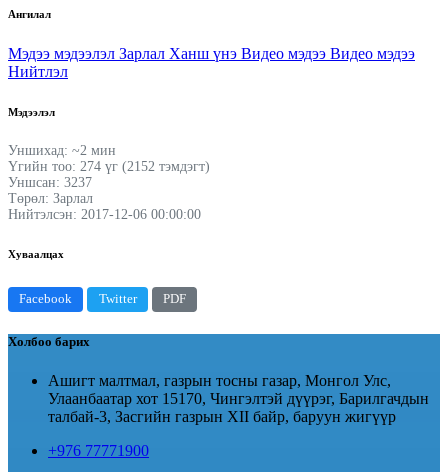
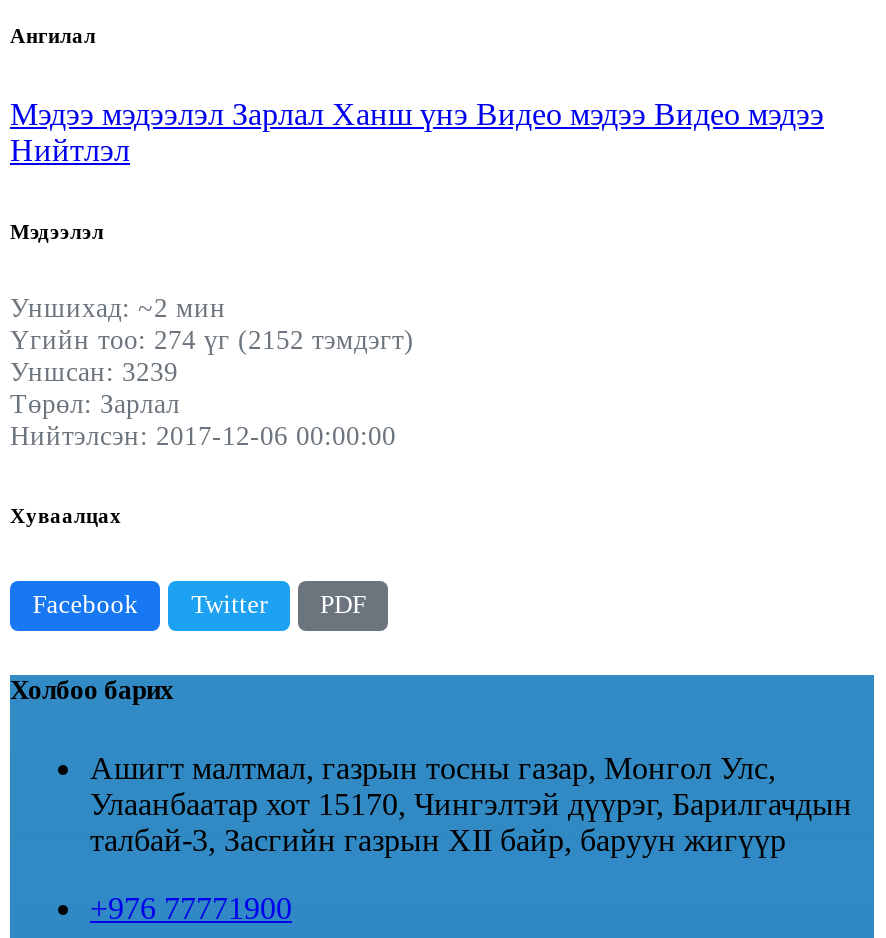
- Уншсан: 3237
+ Уншсан: 3239
